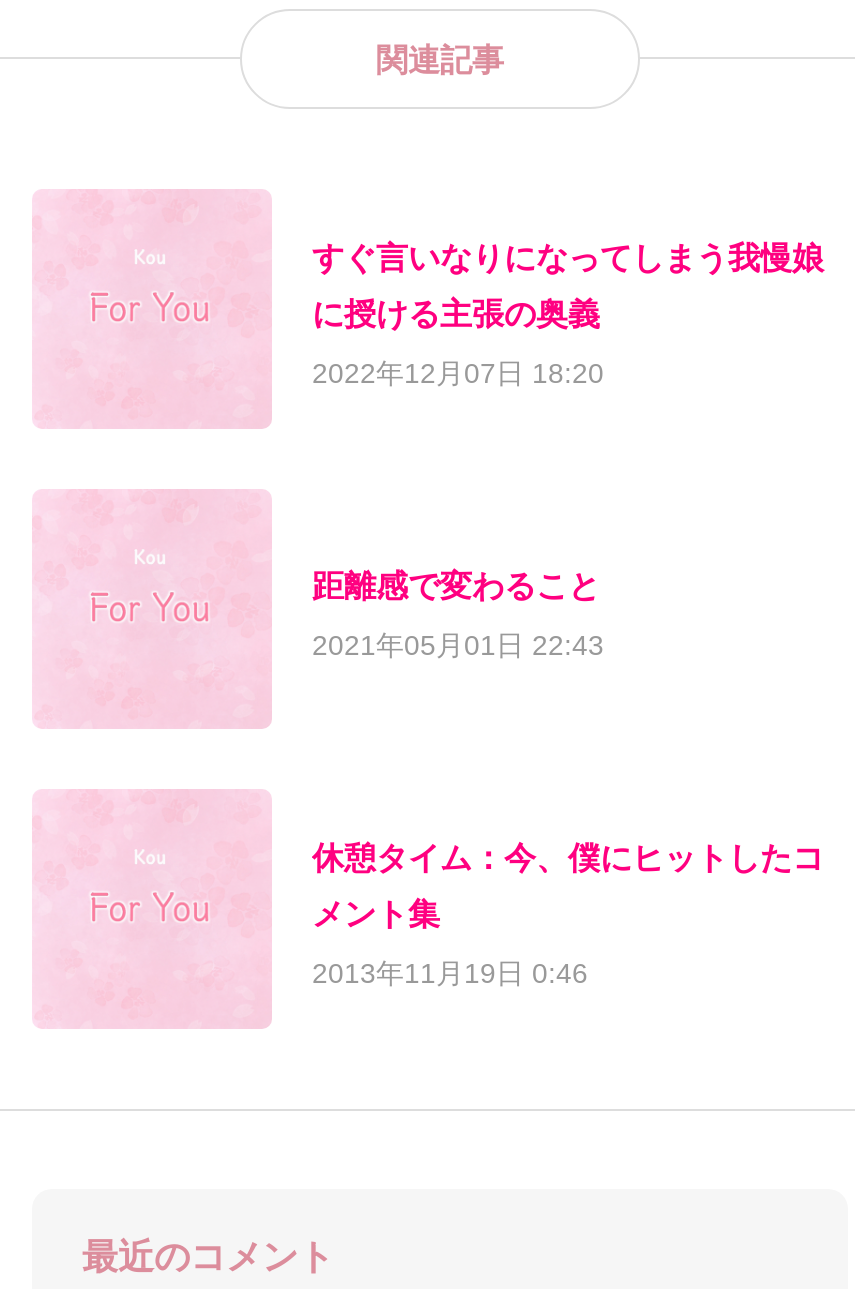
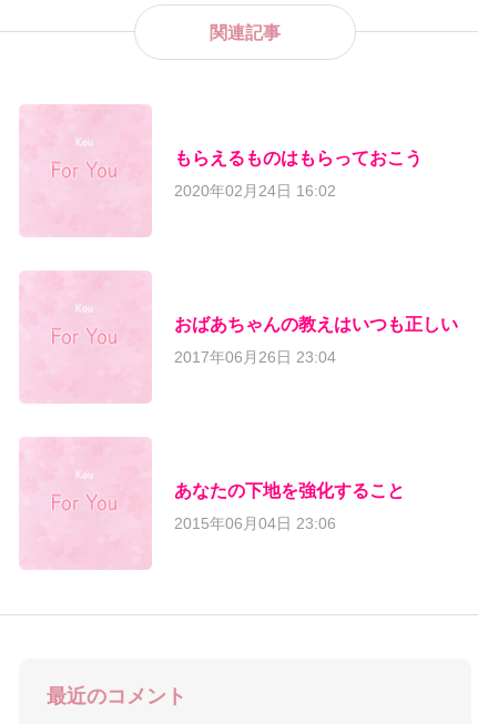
- すぐ言いなりになってしまう我慢娘
- に授ける主張の奥義
- 2022年12月07日 18:20
+ もらえるものはもらっておこう
+ 2020年02月24日 16:02

- 距離感で変わること
- 2021年05月01日 22:43
+ おばあちゃんの教えはいつも正しい
+ 2017年06月26日 23:04

- 休憩タイム：今、僕にヒットしたコ
- メント集
- 2013年11月19日 0:46
+ あなたの下地を強化すること
+ 2015年06月04日 23:06
